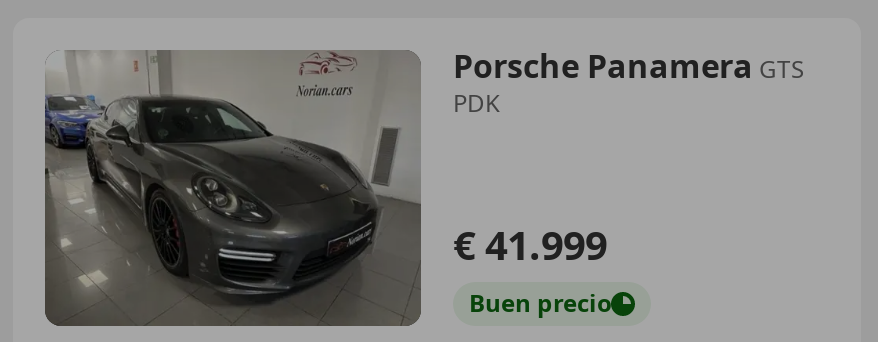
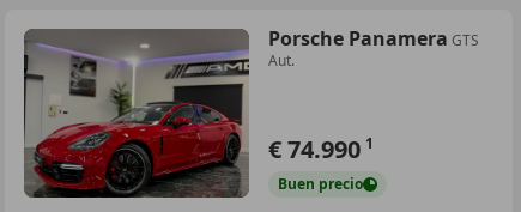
- [image]
- PDK
+ [image]
+ Aut.

- € 41.999
+ € 74.990 1
